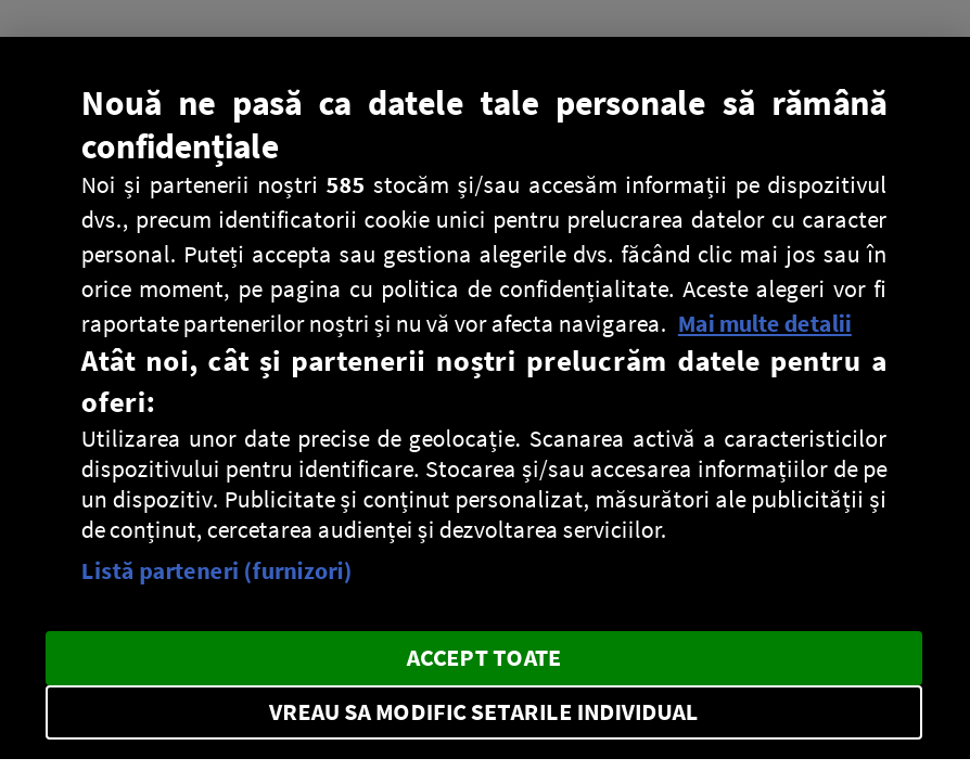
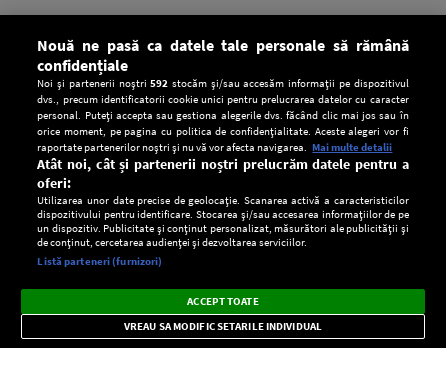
- Noi și partenerii noștri 585 stocăm și/sau accesăm informații pe dispozitivul
+ Noi și partenerii noștri 592 stocăm și/sau accesăm informații pe dispozitivul
